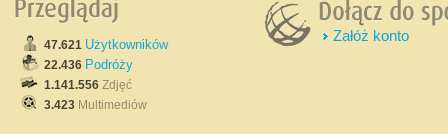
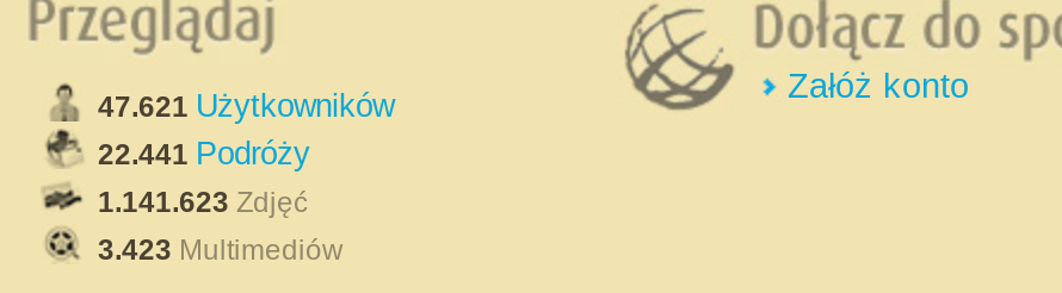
- 22.436 Podróży
+ 22.441 Podróży

- 1.141.556 Zdjęć
+ 1.141.623 Zdjęć
